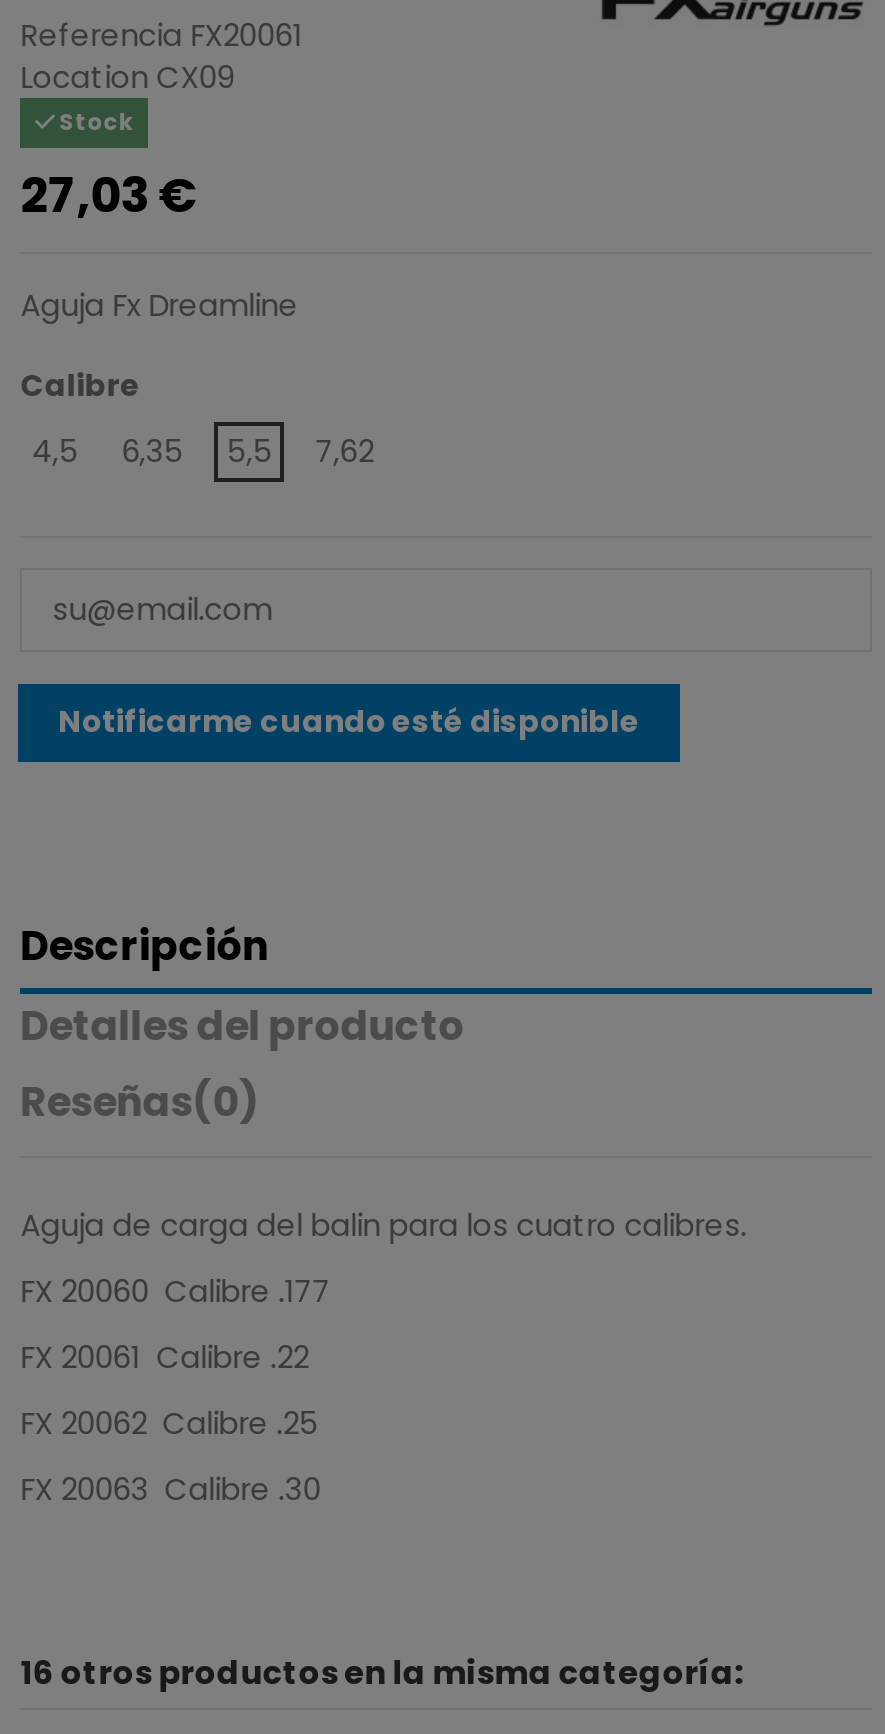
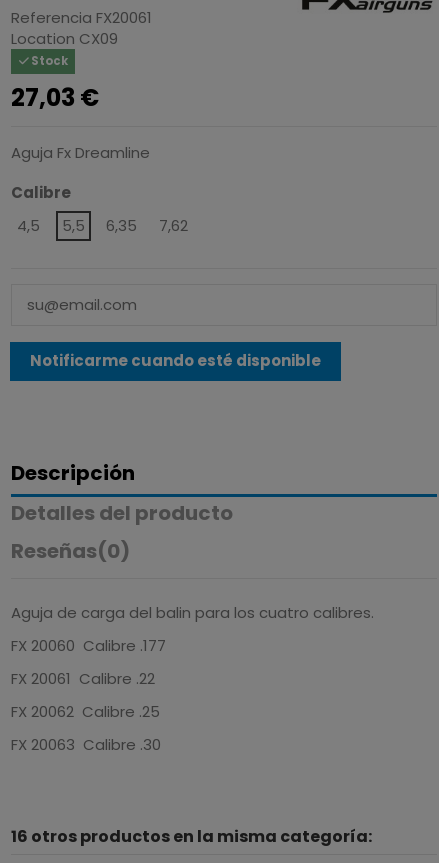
- 6,35

+ 6,35
